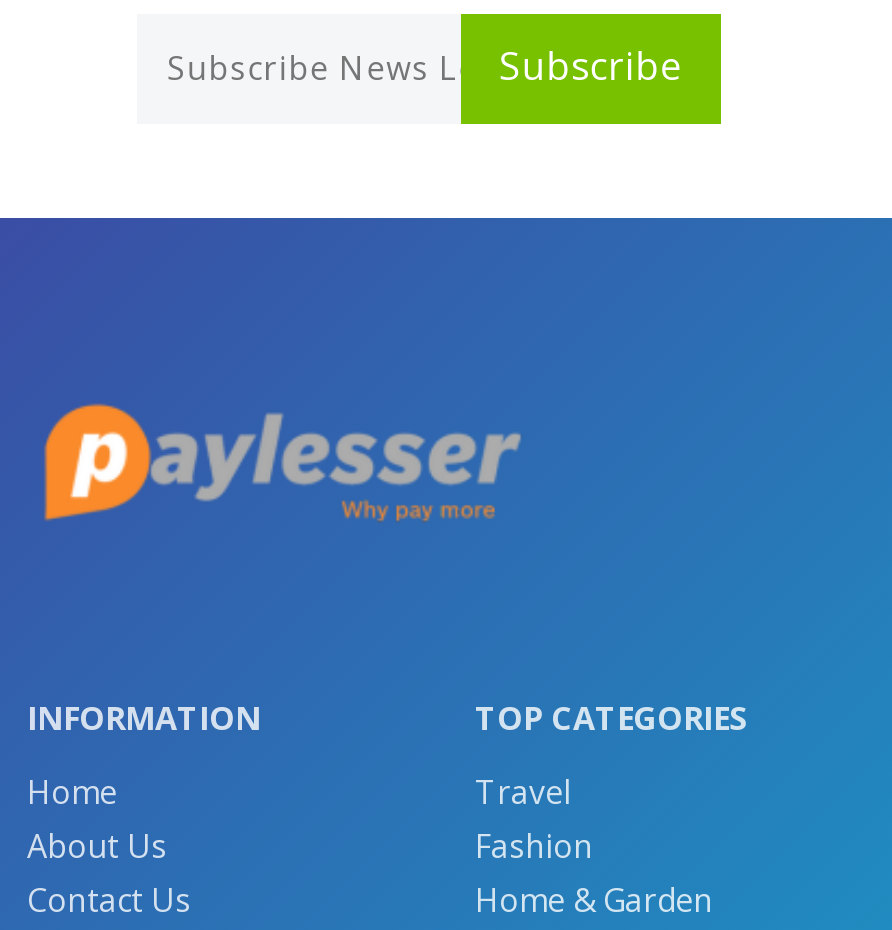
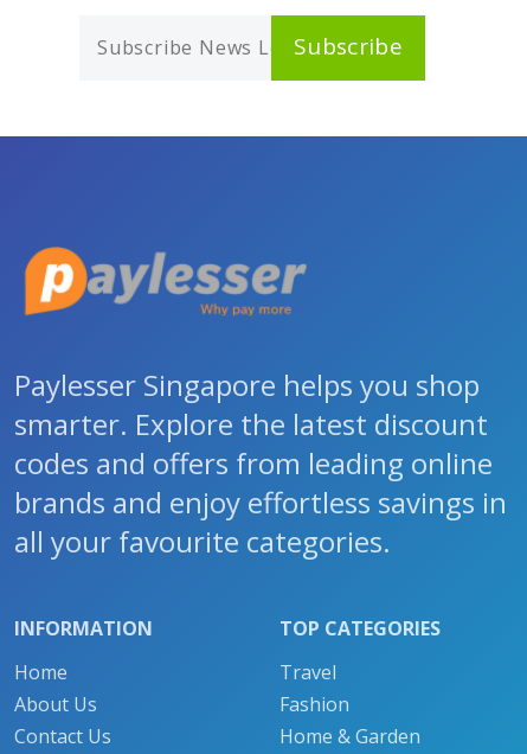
+ Paylesser Singapore helps you shop
+ smarter. Explore the latest discount
+ codes and offers from leading online
+ brands and enjoy effortless savings in
+ all your favourite categories.
